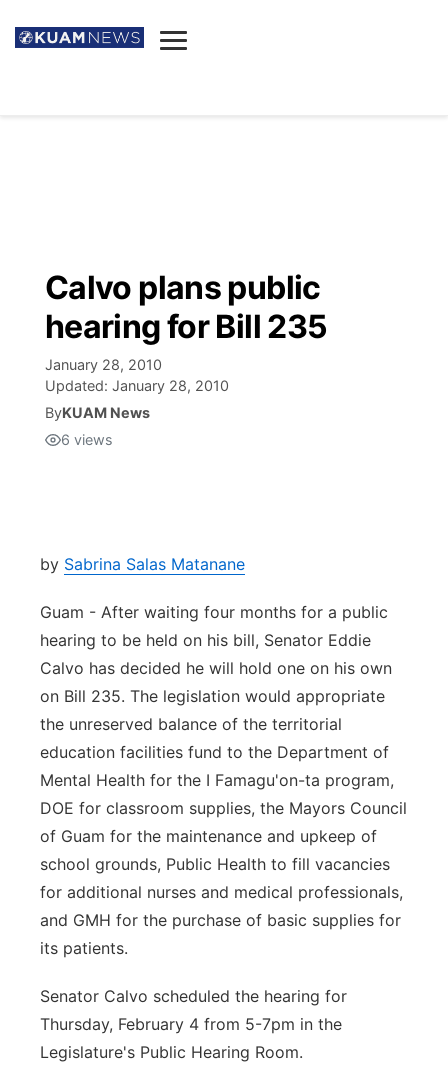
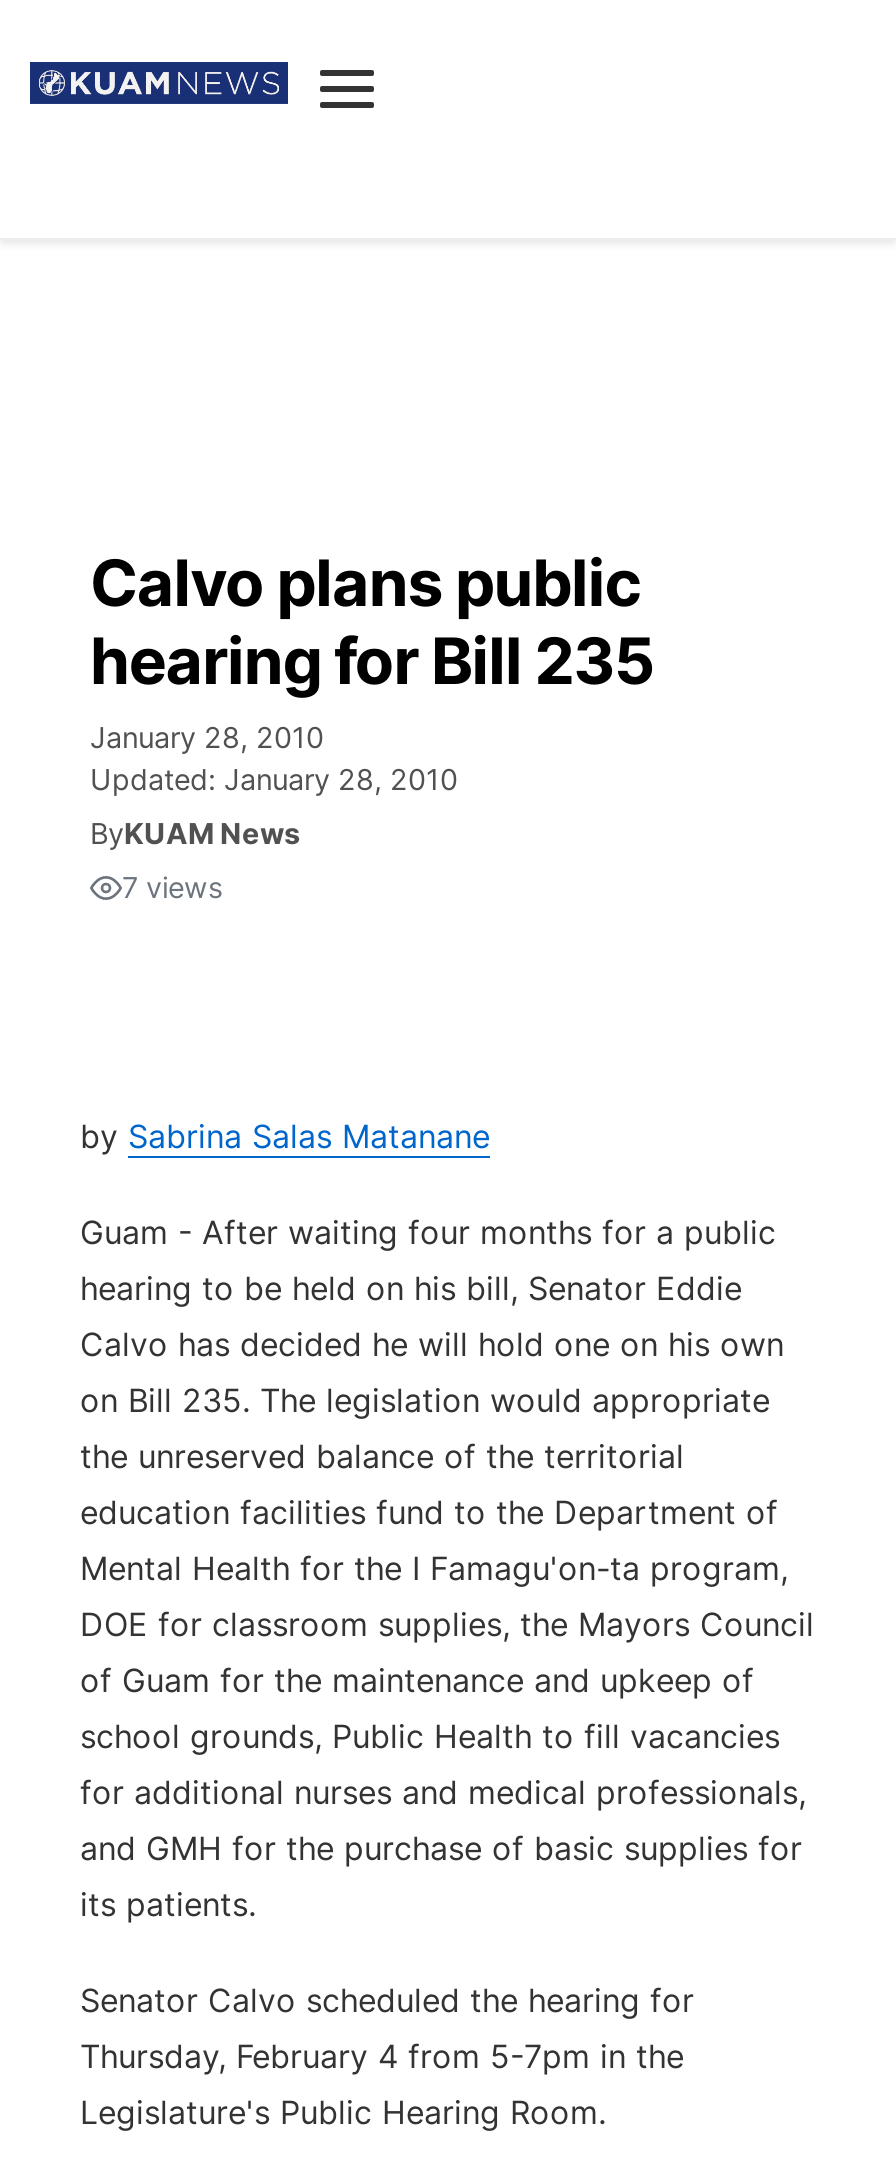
- 6 views
+ 7 views
